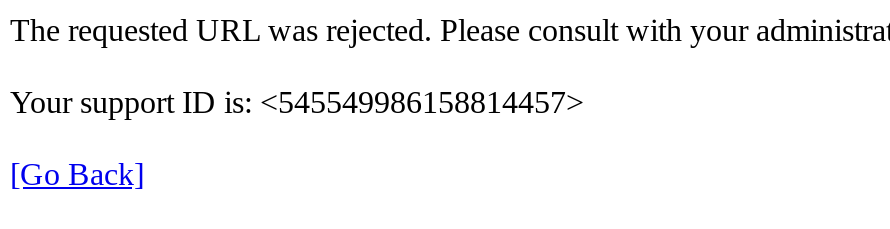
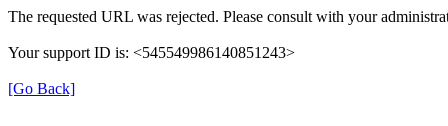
- Your support ID is: <545549986158814457>
+ Your support ID is: <545549986140851243>
